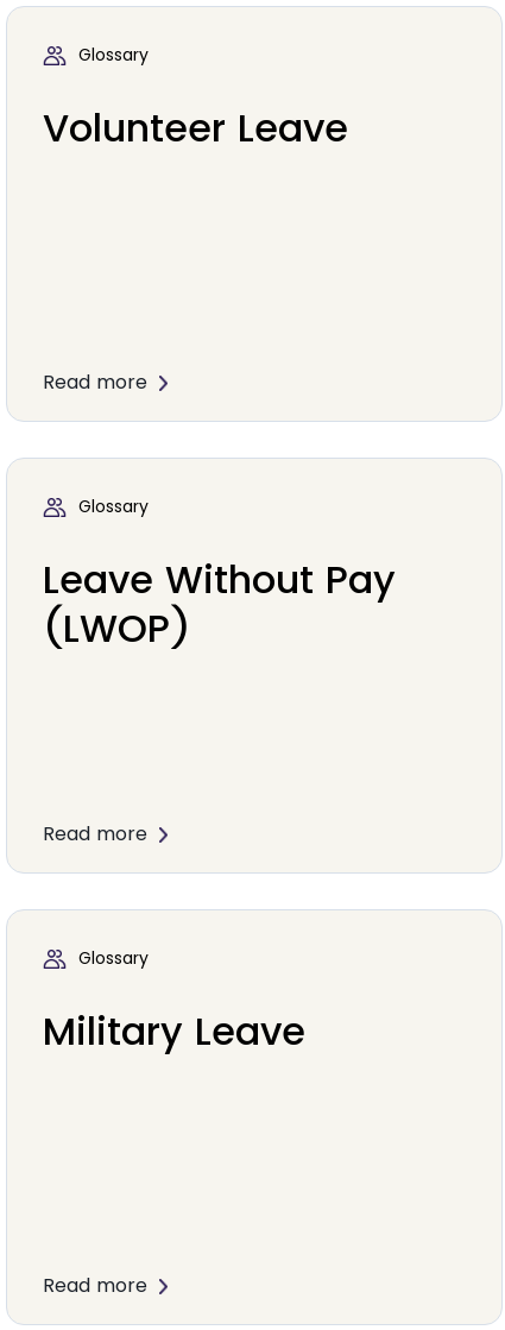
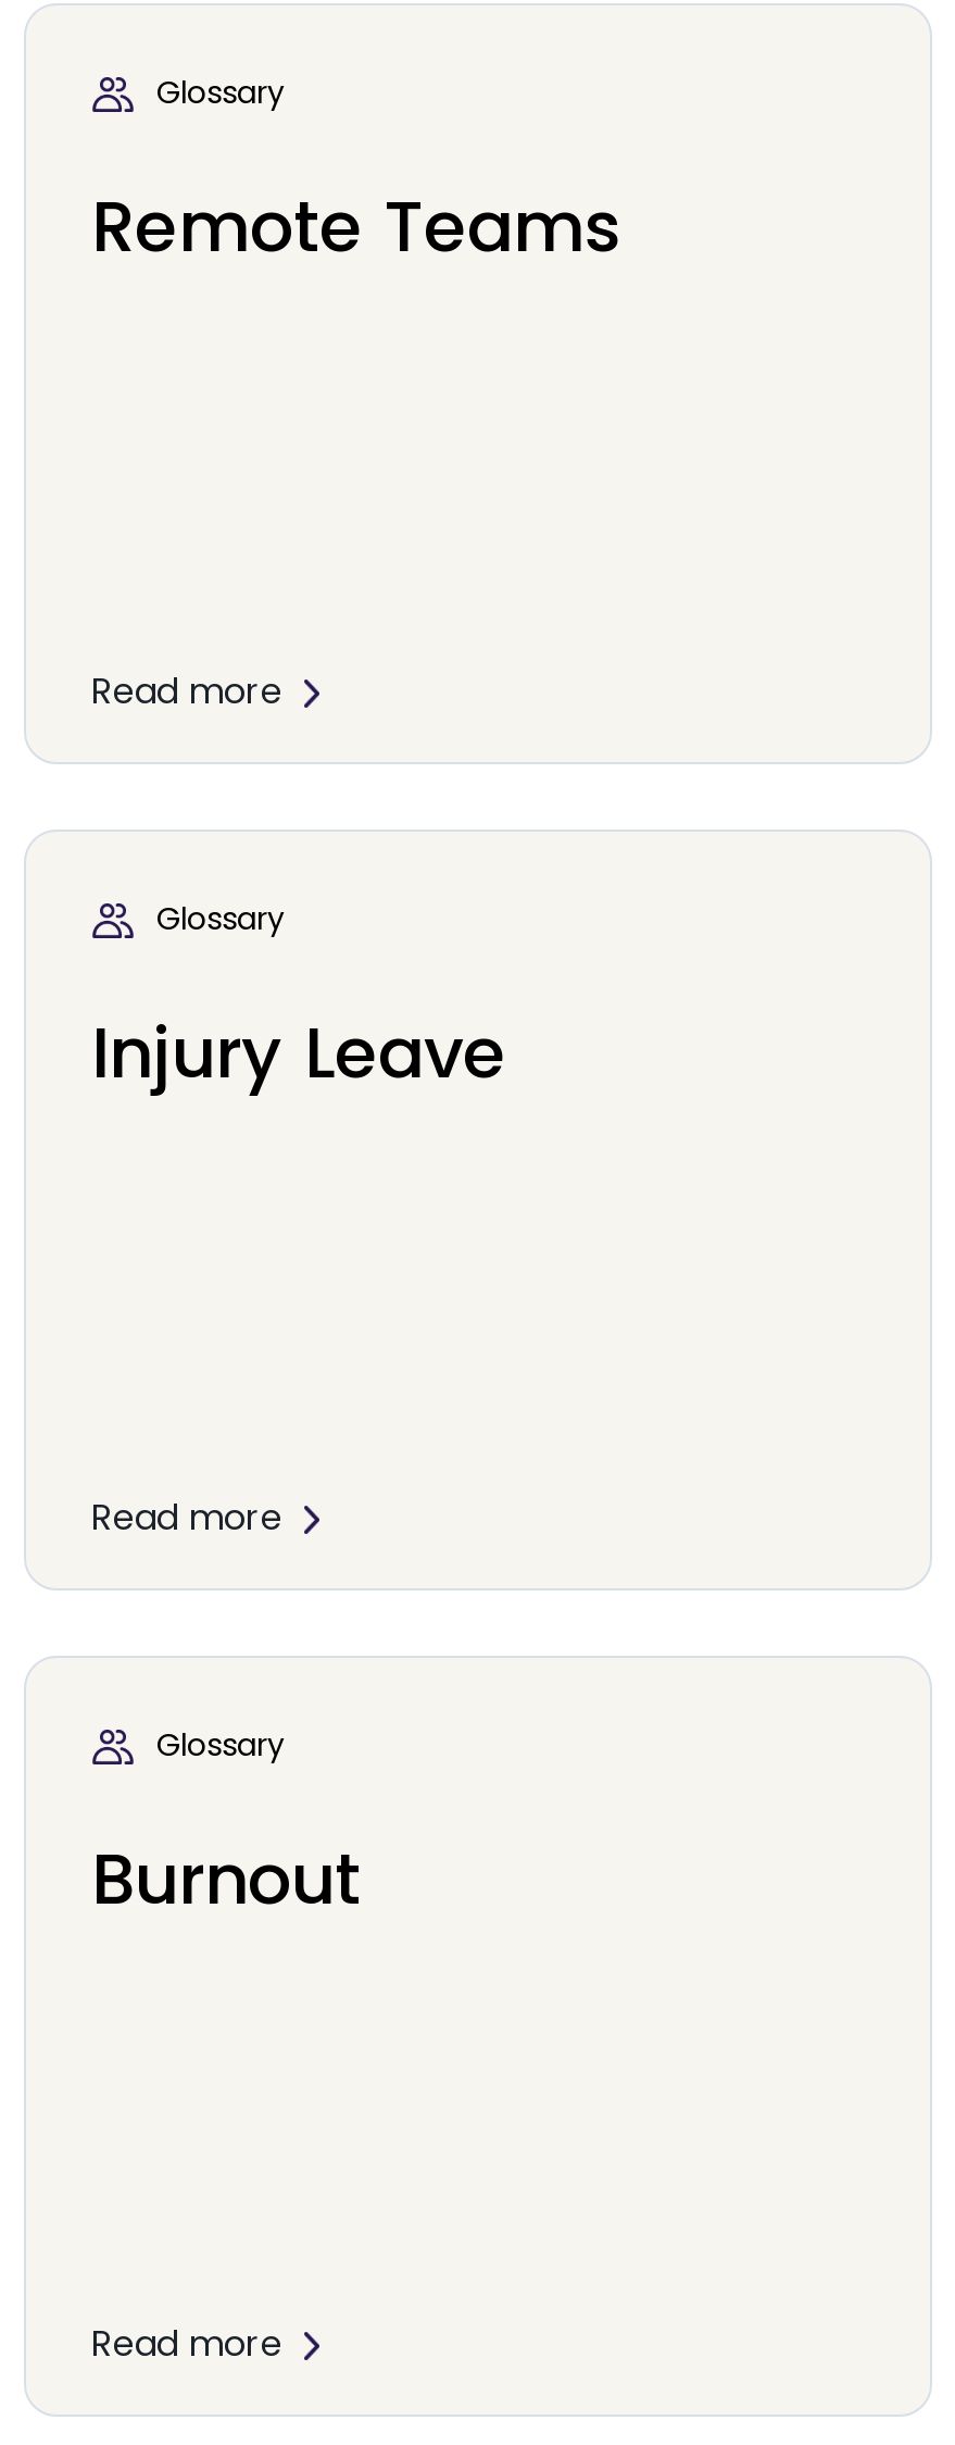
- Volunteer Leave
+ Remote Teams

- Leave Without Pay
- (LWOP)
+ Injury Leave

- Military Leave
+ Burnout
